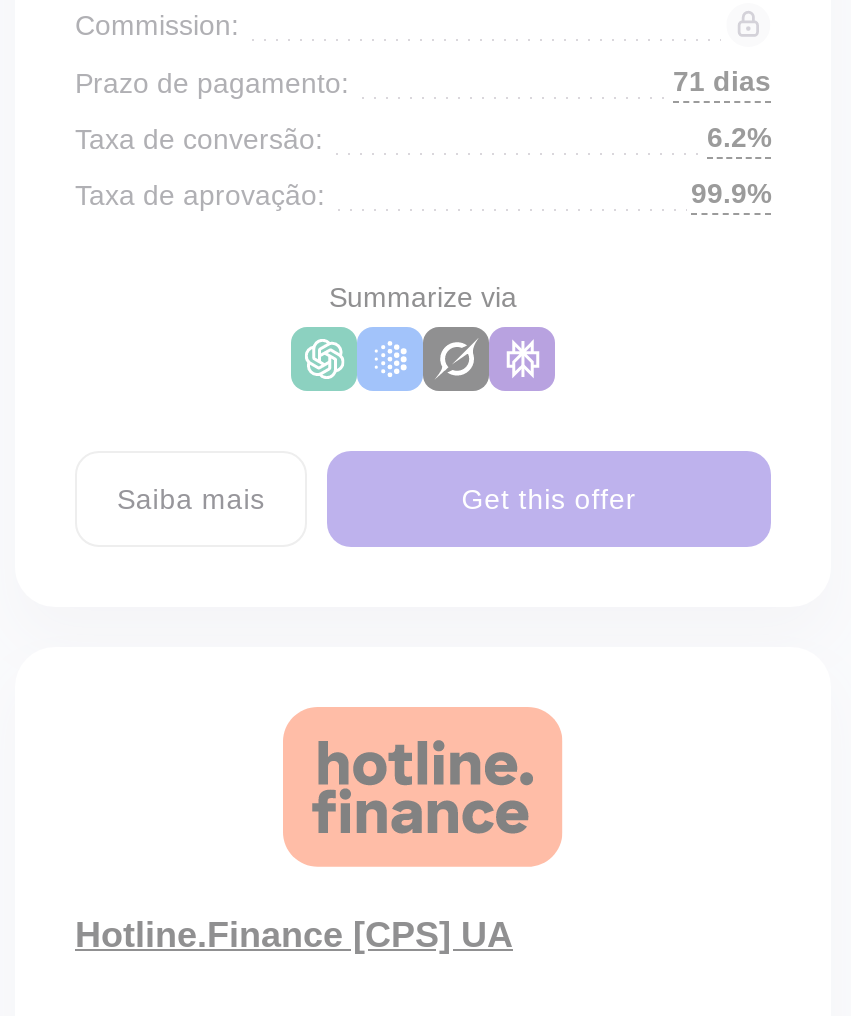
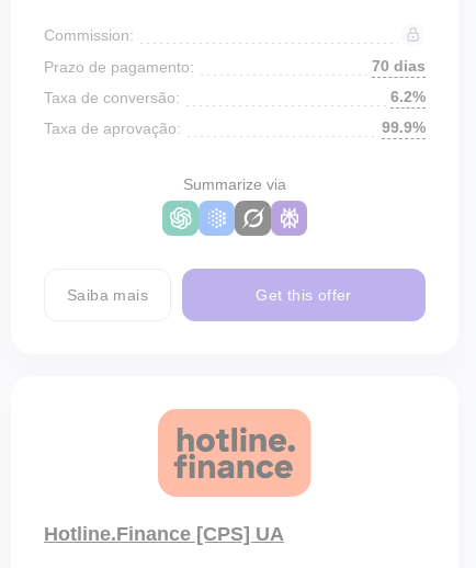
- 71 dias
+ 70 dias
